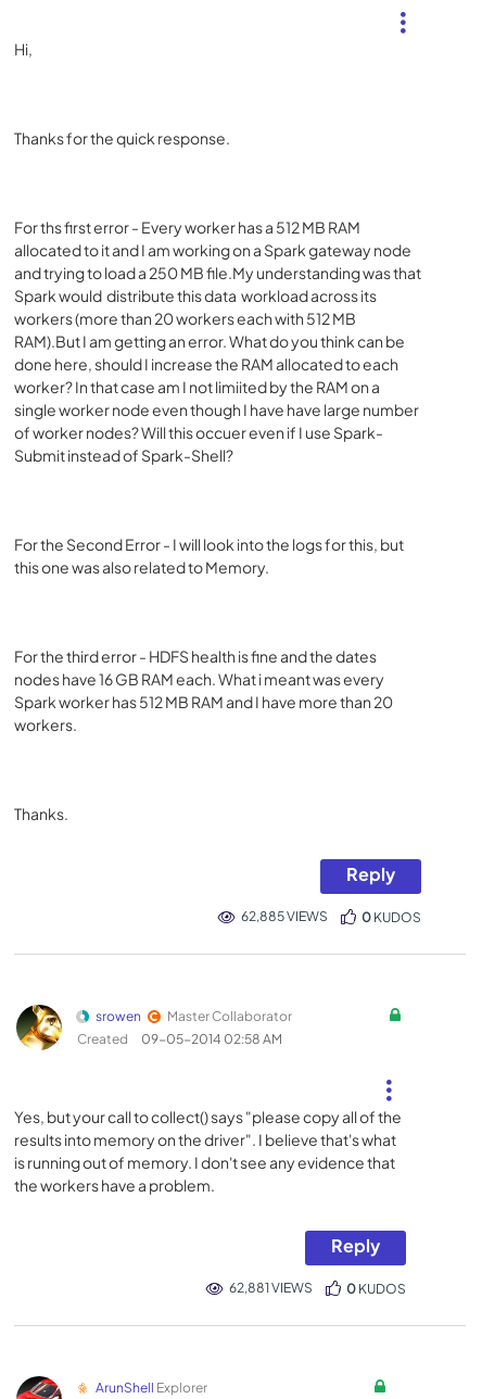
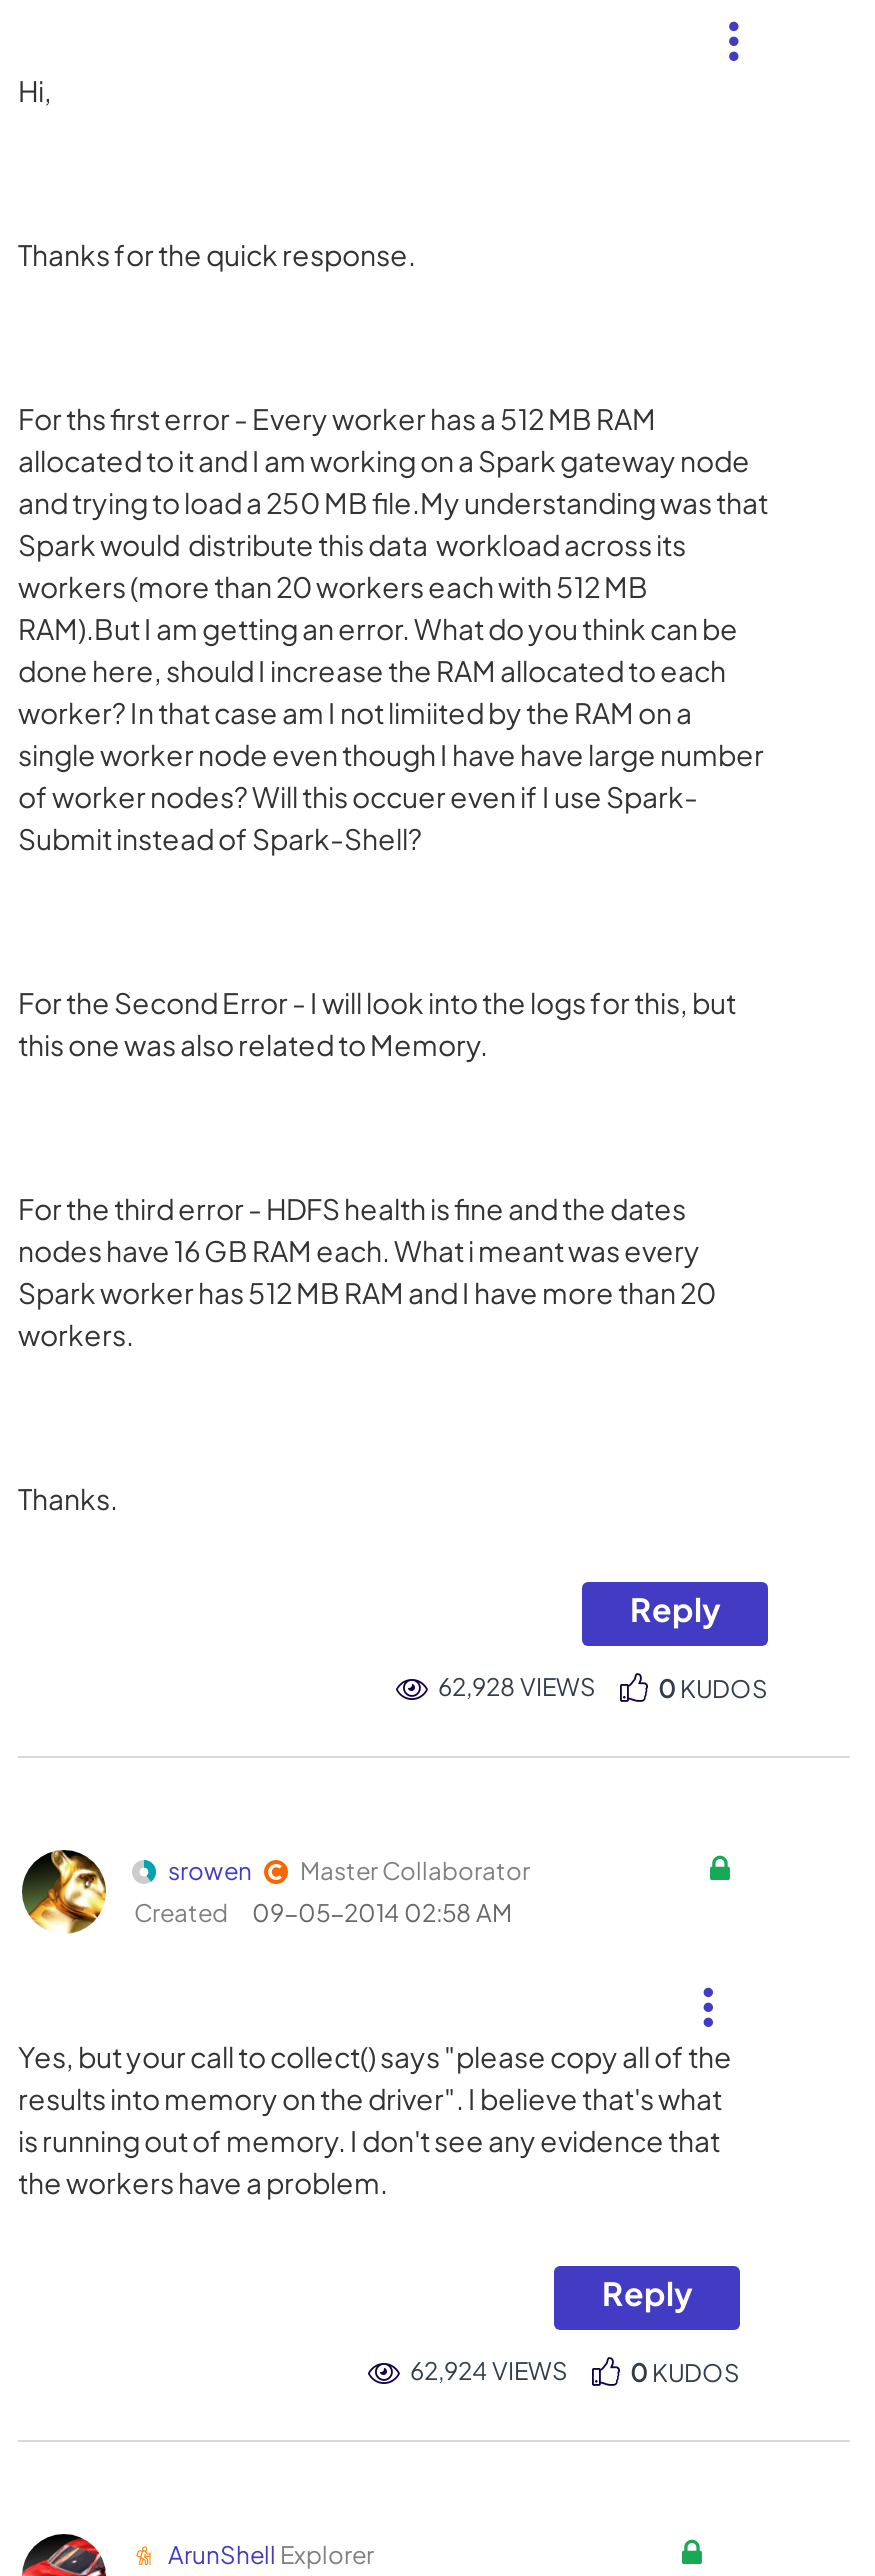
- 62,885 VIEWS
+ 62,928 VIEWS

- 62,881 VIEWS
+ 62,924 VIEWS
